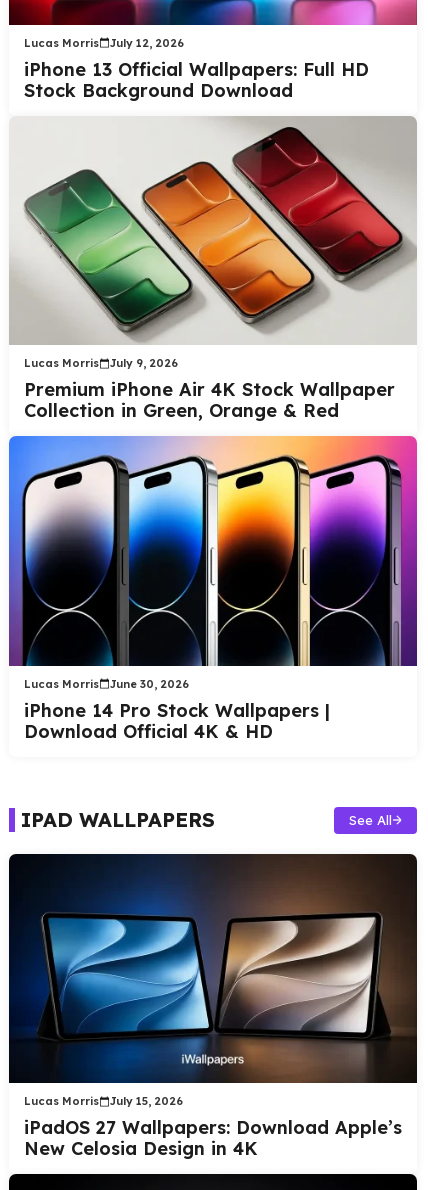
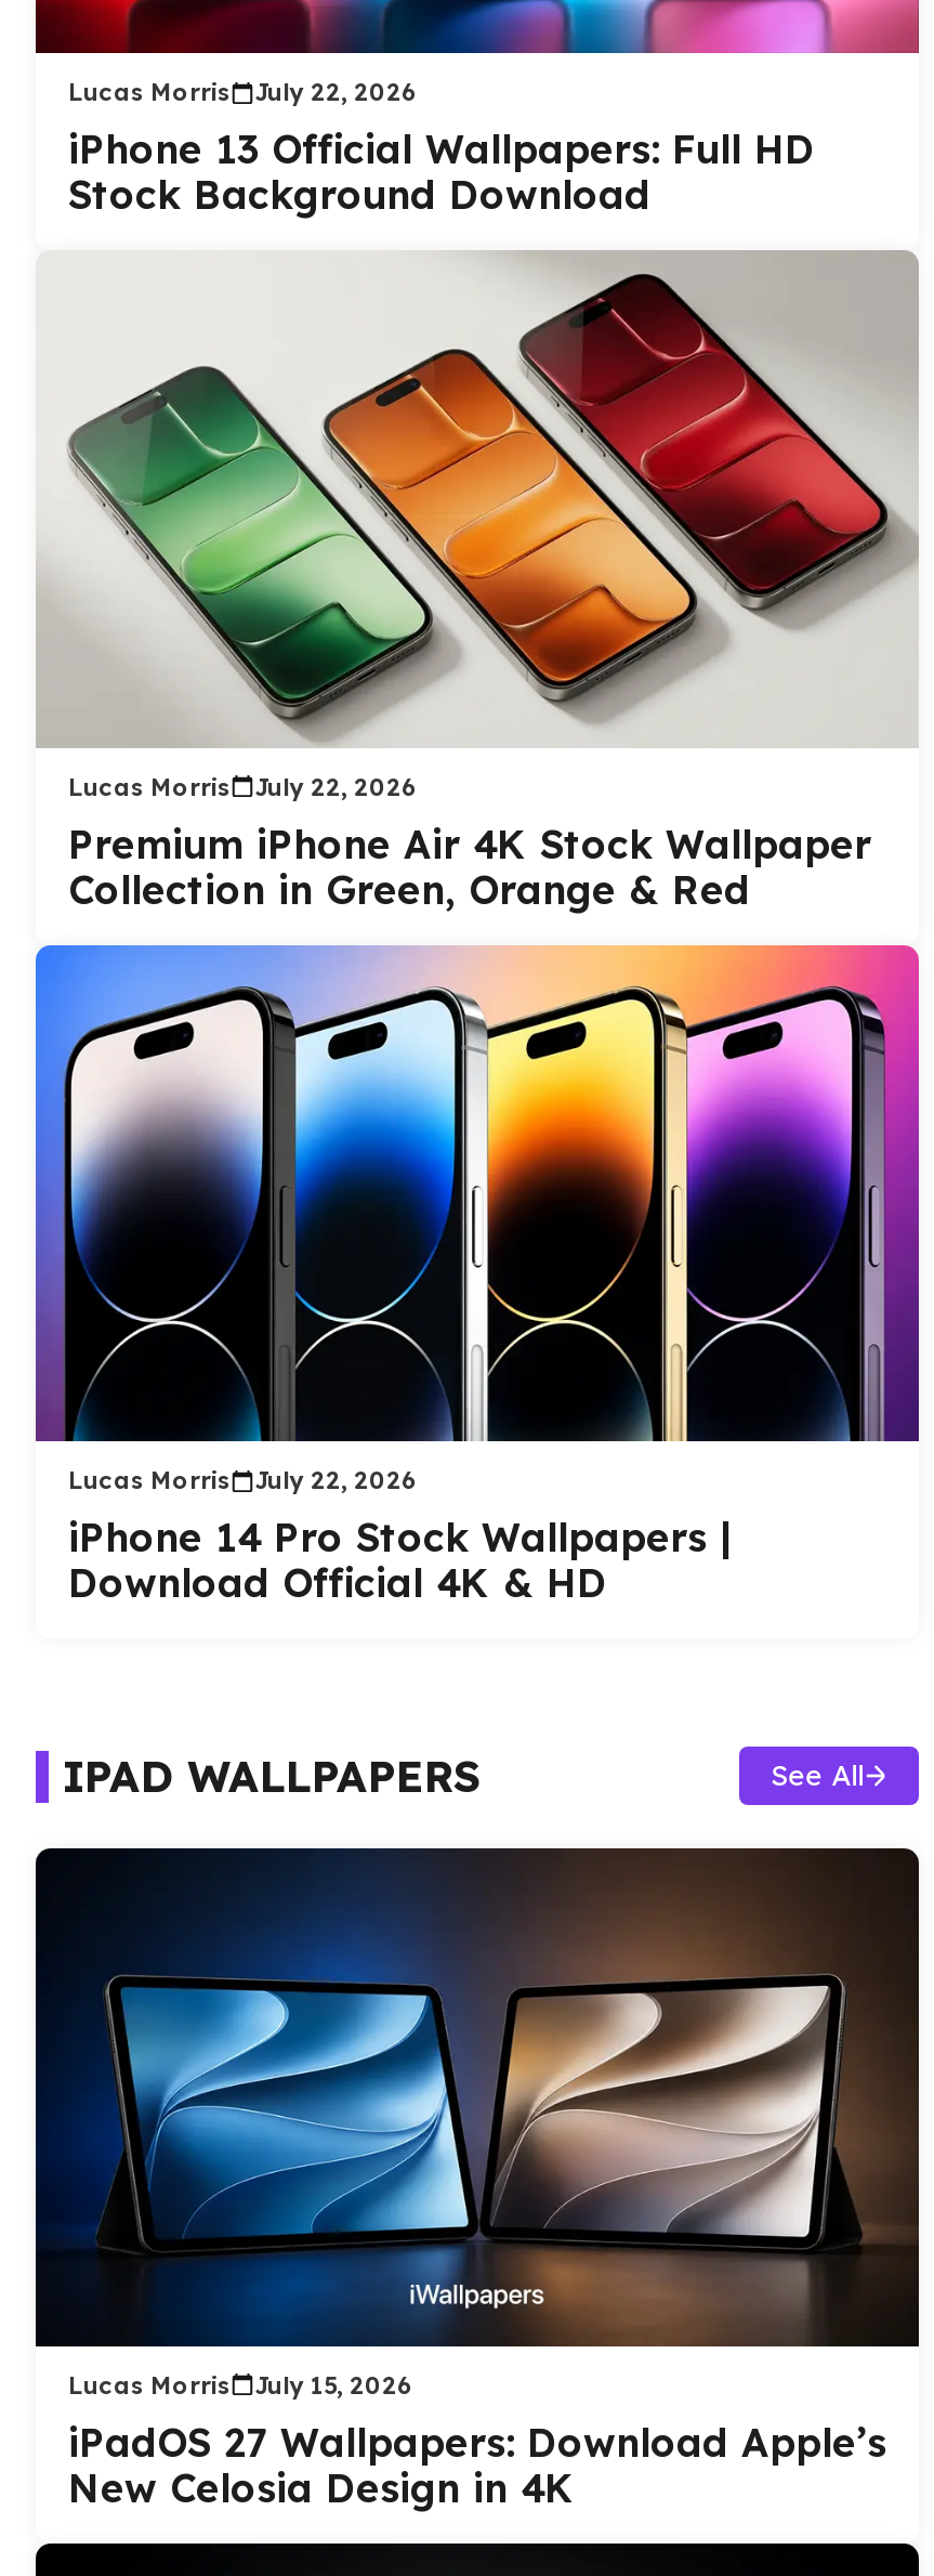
- Lucas Morris July 12, 2026
+ Lucas Morris July 22, 2026

- Lucas Morris July 9, 2026
+ Lucas Morris July 22, 2026

- Lucas Morris June 30, 2026
+ Lucas Morris July 22, 2026
